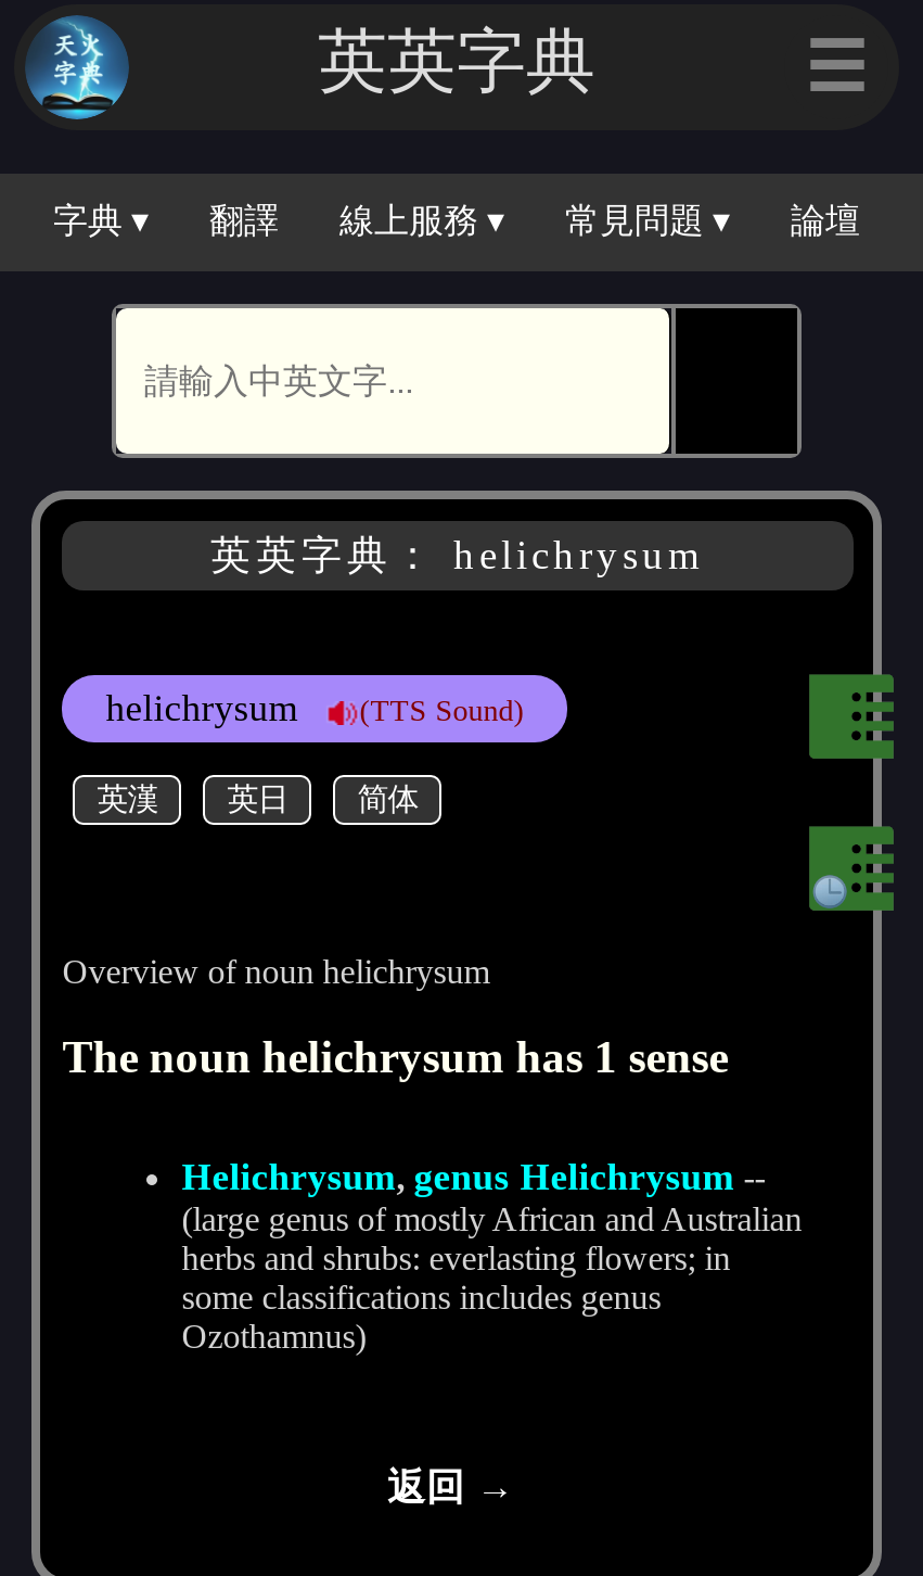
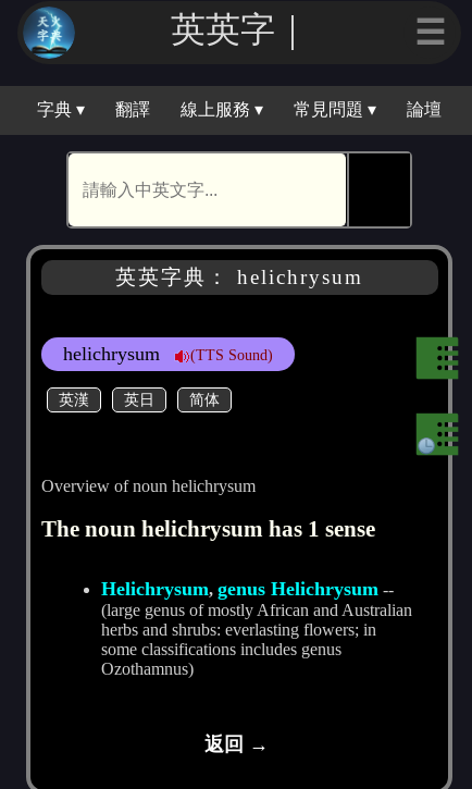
- 英英字典
+ 英英字｜
